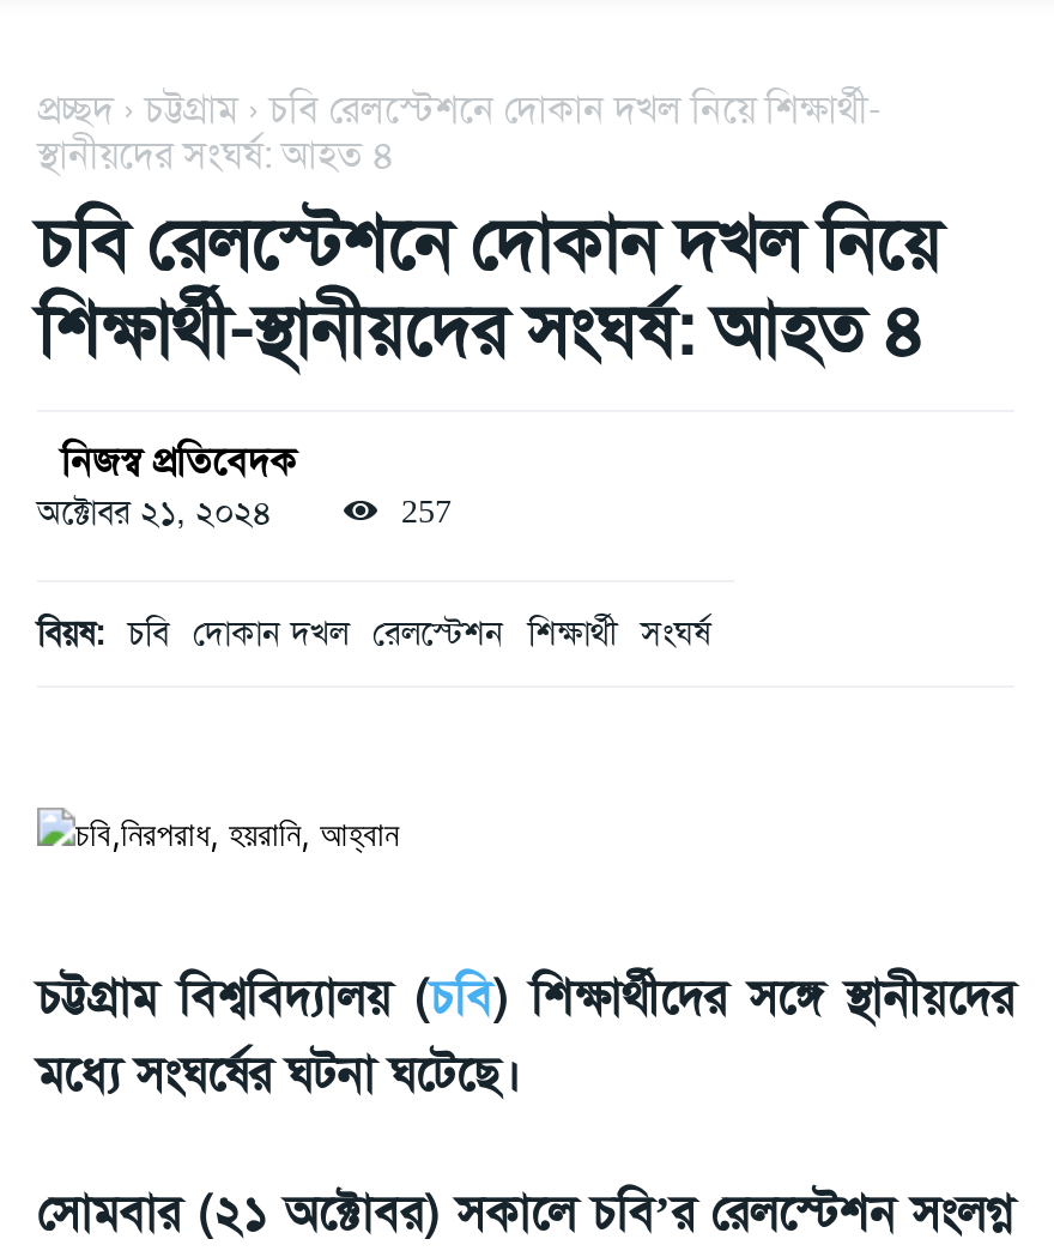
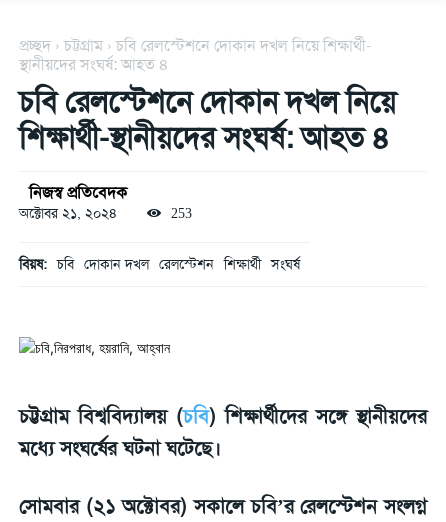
- 257
+ 253
